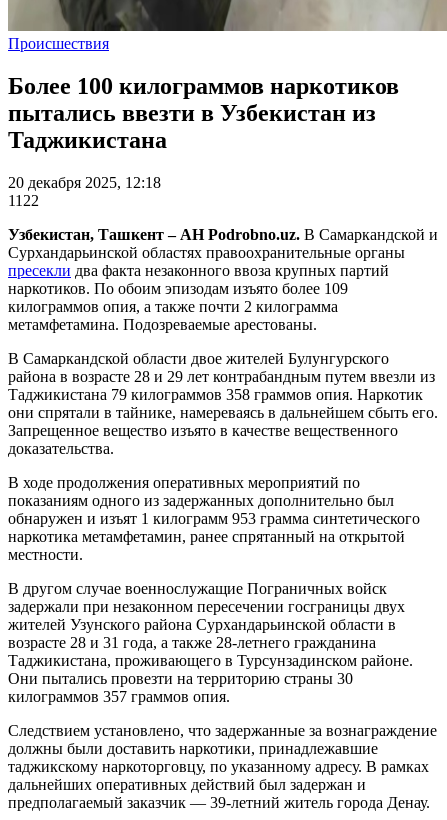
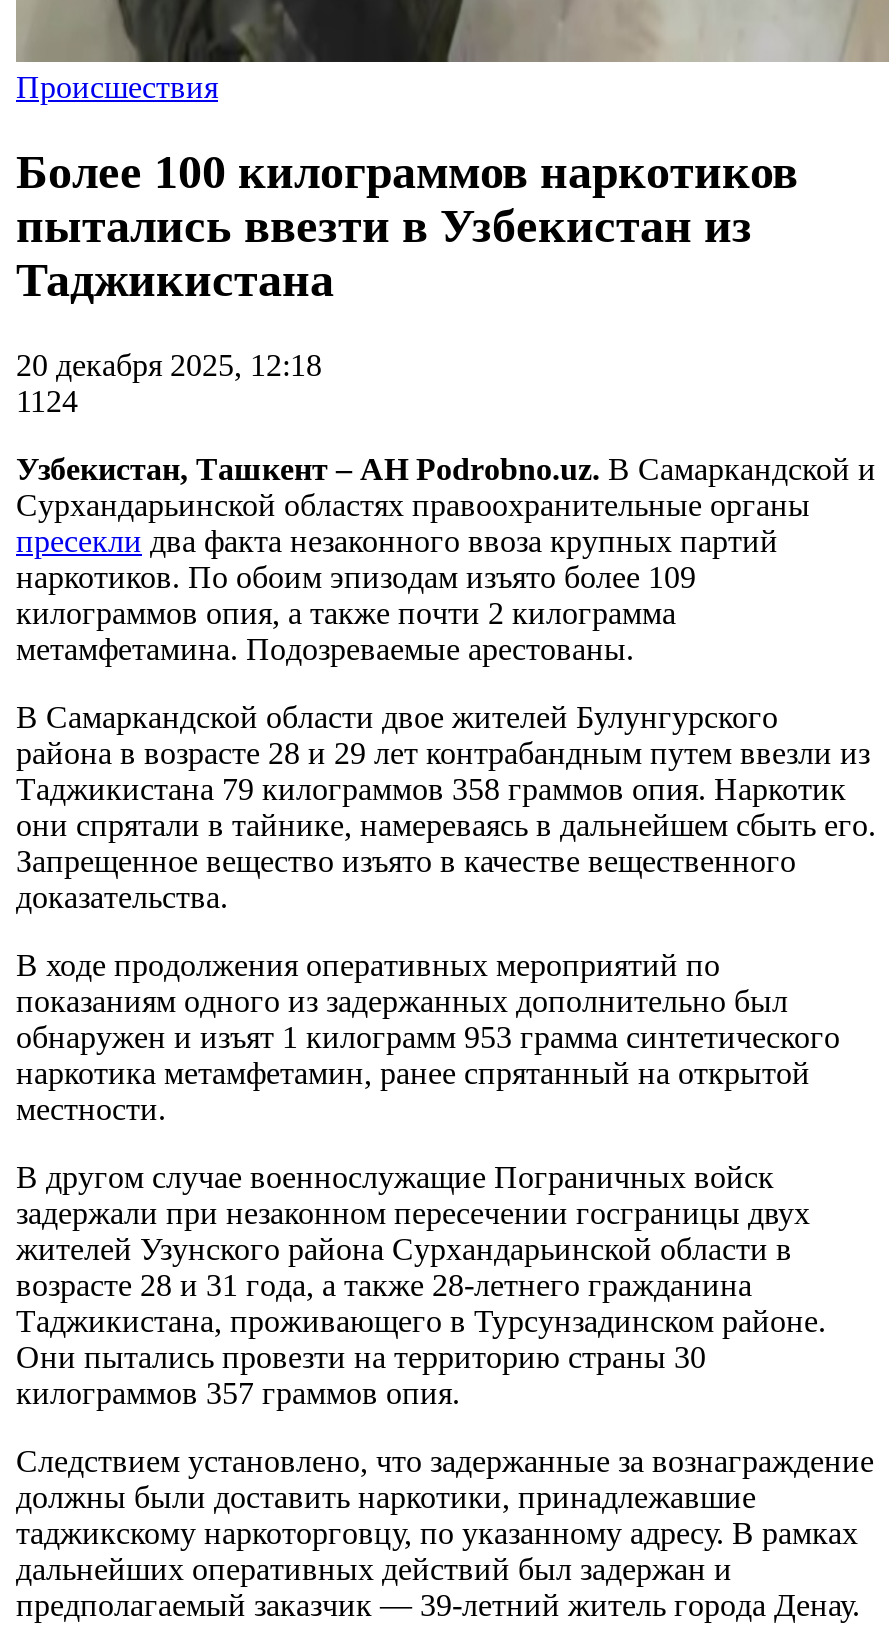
- 1122
+ 1124
